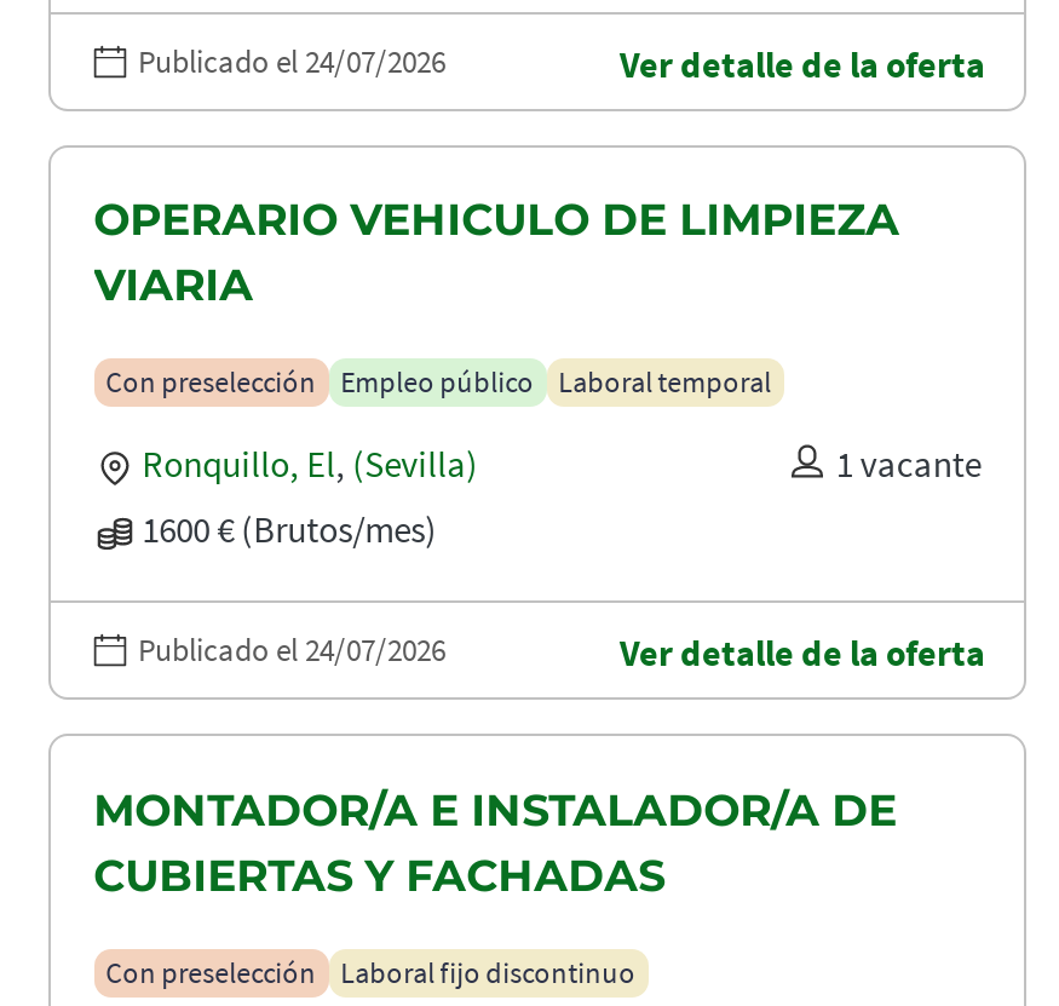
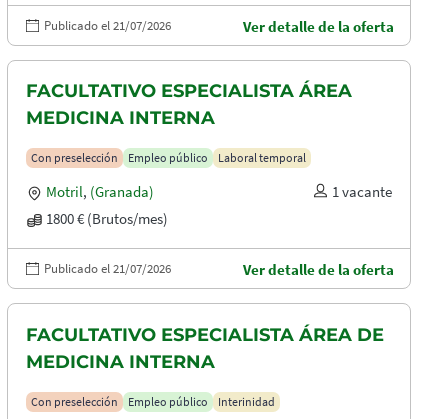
- Publicado el 24/07/2026
+ Publicado el 21/07/2026

- OPERARIO VEHICULO DE LIMPIEZA
- VIARIA
+ FACULTATIVO ESPECIALISTA ÁREA
+ MEDICINA INTERNA

- Ronquillo, El, (Sevilla)
+ Motril, (Granada)

- 1600 € (Brutos/mes)
+ 1800 € (Brutos/mes)

- Publicado el 24/07/2026
+ Publicado el 21/07/2026

- MONTADOR/A E INSTALADOR/A DE
- CUBIERTAS Y FACHADAS
+ FACULTATIVO ESPECIALISTA ÁREA DE
+ MEDICINA INTERNA

- Laboral fijo discontinuo
+ Empleo público
+ Interinidad
